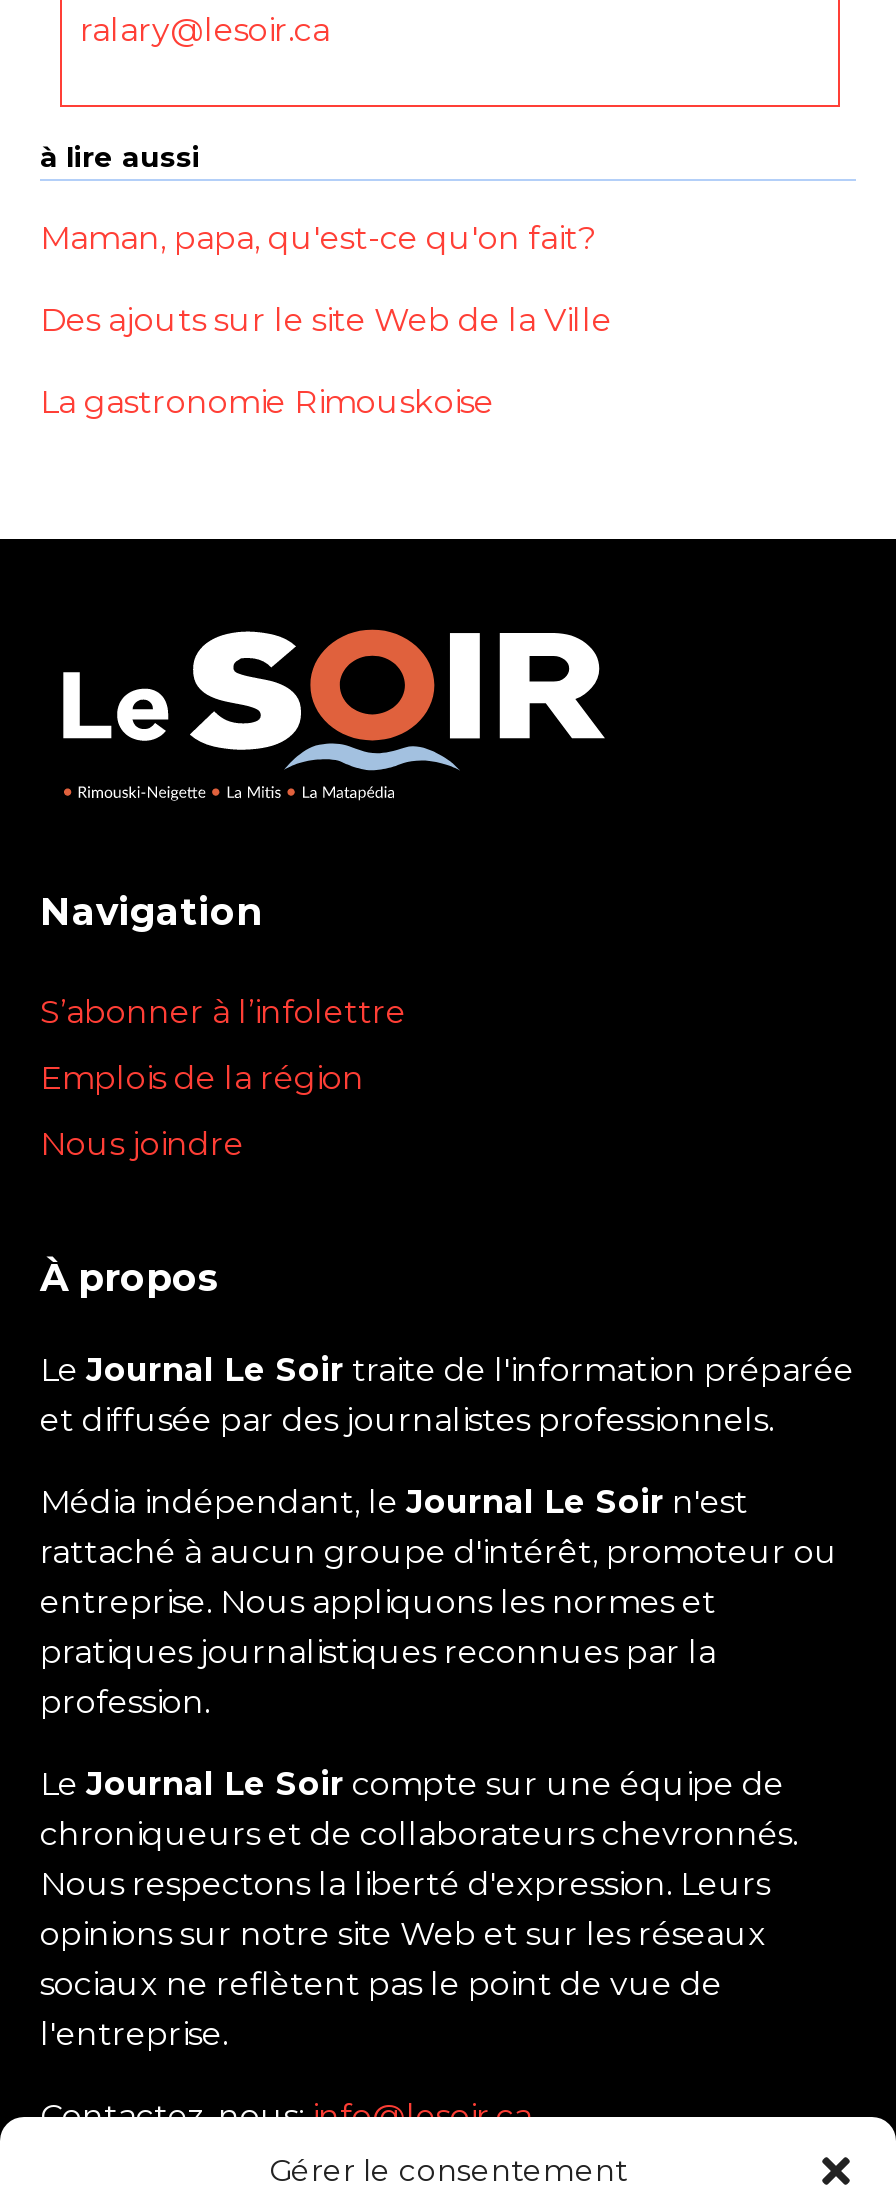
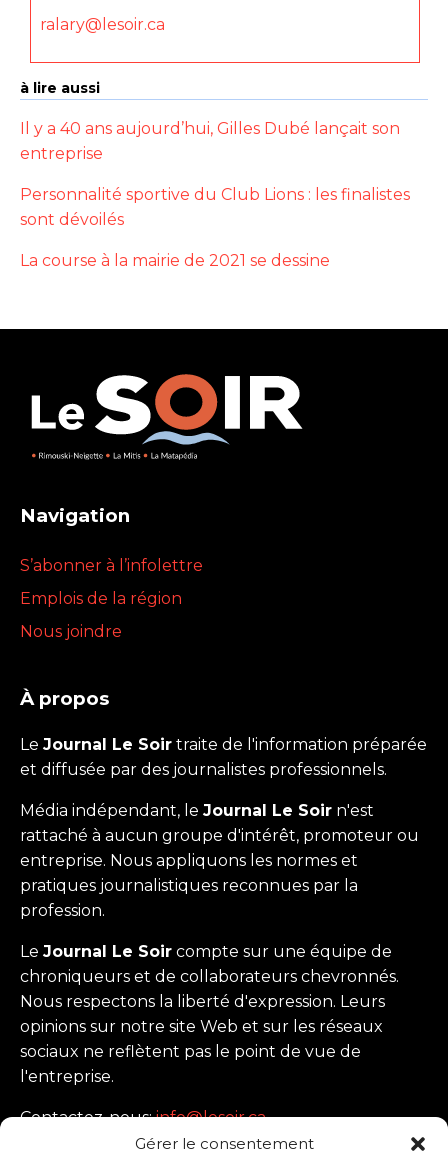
- Maman, papa, qu'est-ce qu'on fait?
+ Il y a 40 ans aujourd’hui, Gilles Dubé lançait son
+ entreprise

- Des ajouts sur le site Web de la Ville
+ Personnalité sportive du Club Lions : les finalistes
+ sont dévoilés

- La gastronomie Rimouskoise
+ La course à la mairie de 2021 se dessine
